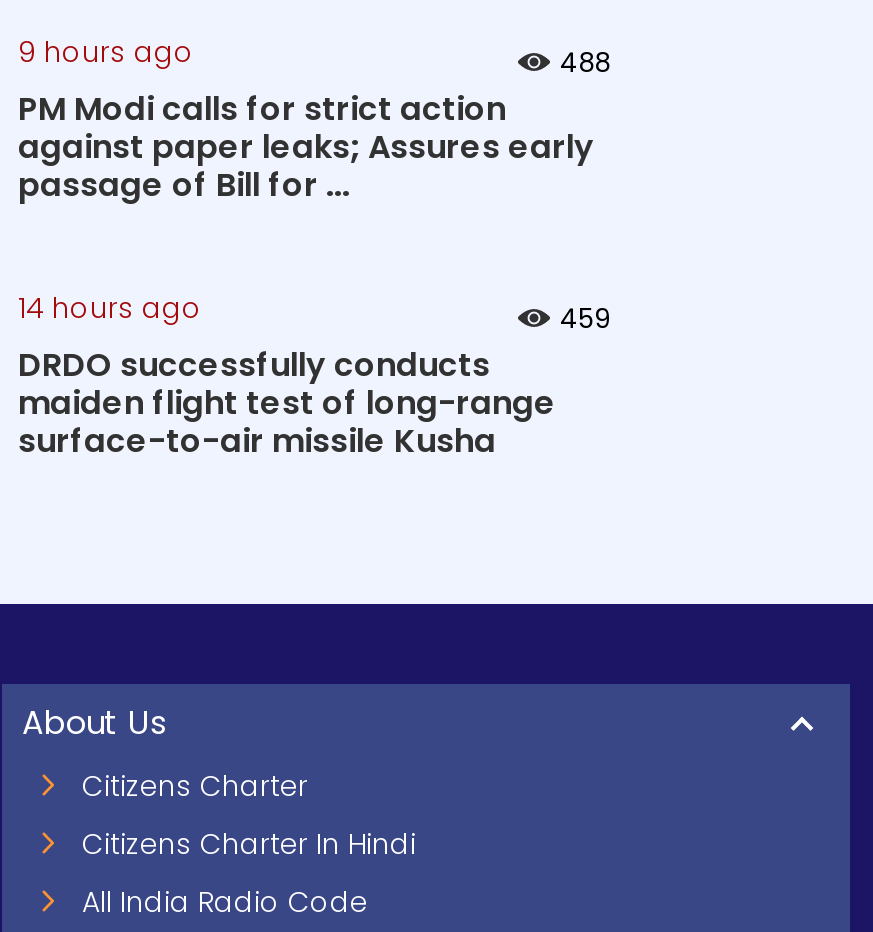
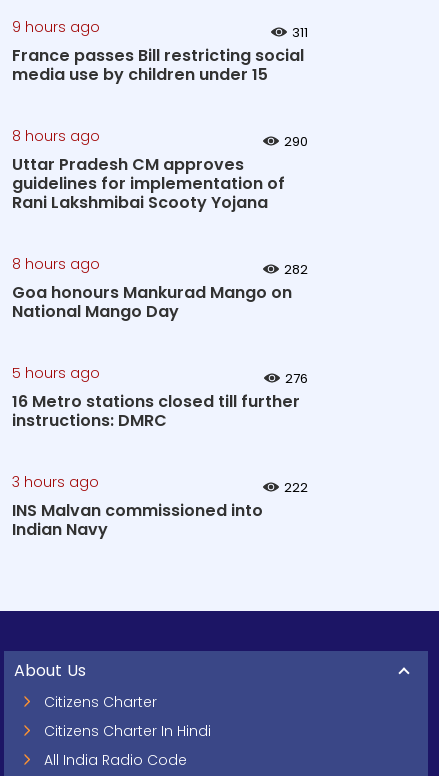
- 488
- PM Modi calls for strict action
- against paper leaks; Assures early
- passage of Bill for ...
- 14 hours ago
- 459
- DRDO successfully conducts
- maiden flight test of long-range
- surface-to-air missile Kusha
+ 311
+ France passes Bill restricting social
+ media use by children under 15
+ 8 hours ago
+ 290
+ Uttar Pradesh CM approves
+ guidelines for implementation of
+ Rani Lakshmibai Scooty Yojana
+ 8 hours ago
+ 282
+ Goa honours Mankurad Mango on
+ National Mango Day
+ 5 hours ago
+ 276
+ 16 Metro stations closed till further
+ instructions: DMRC
+ 3 hours ago
+ 222
+ INS Malvan commissioned into
+ Indian Navy
